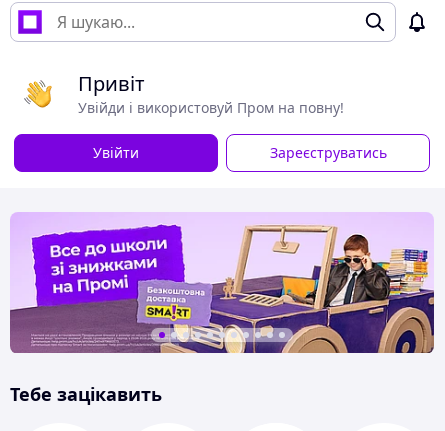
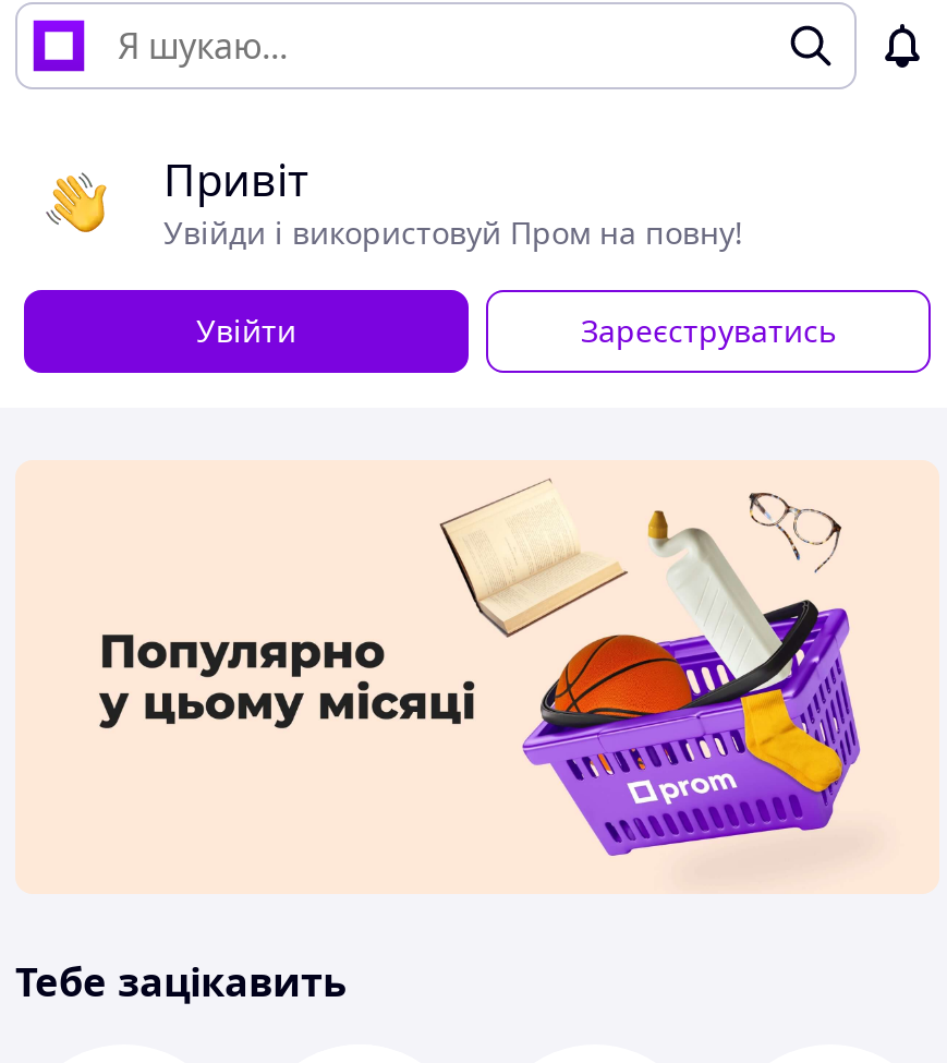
- [image]
+ [image]
